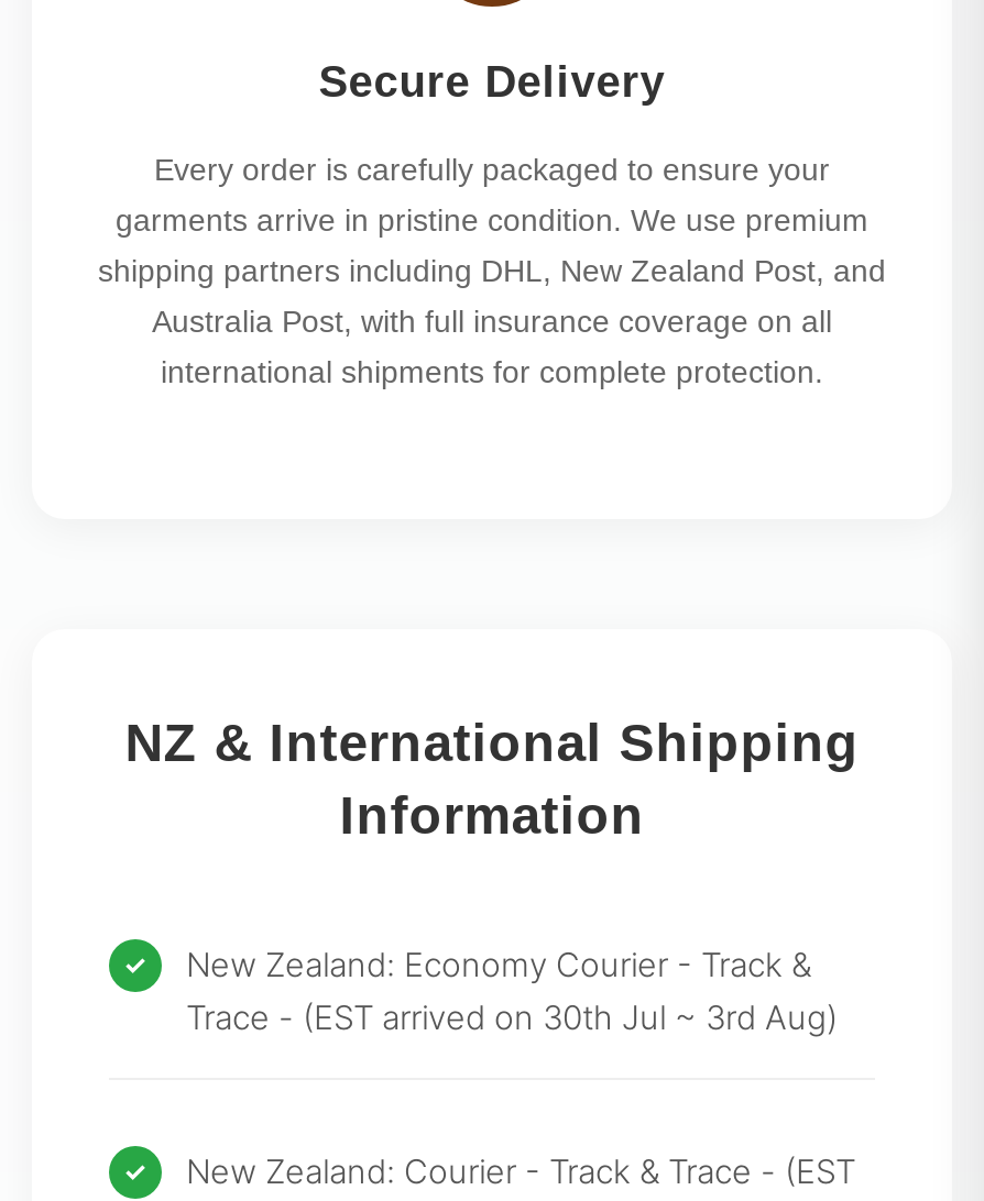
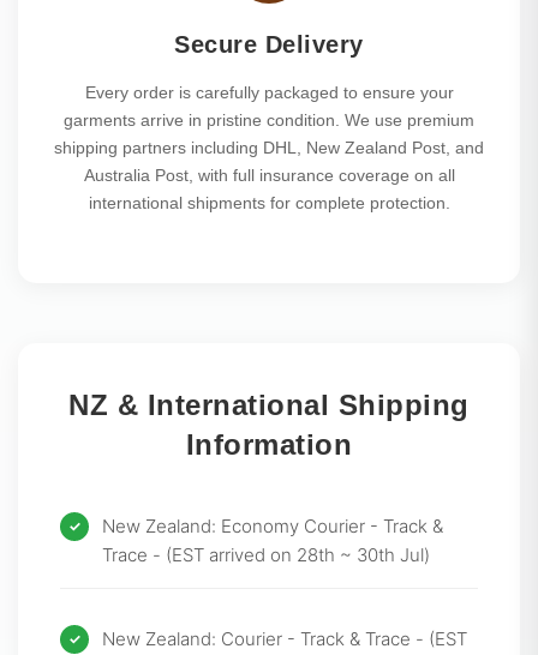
- Trace - (EST arrived on 30th Jul ~ 3rd Aug)
+ Trace - (EST arrived on 28th ~ 30th Jul)
